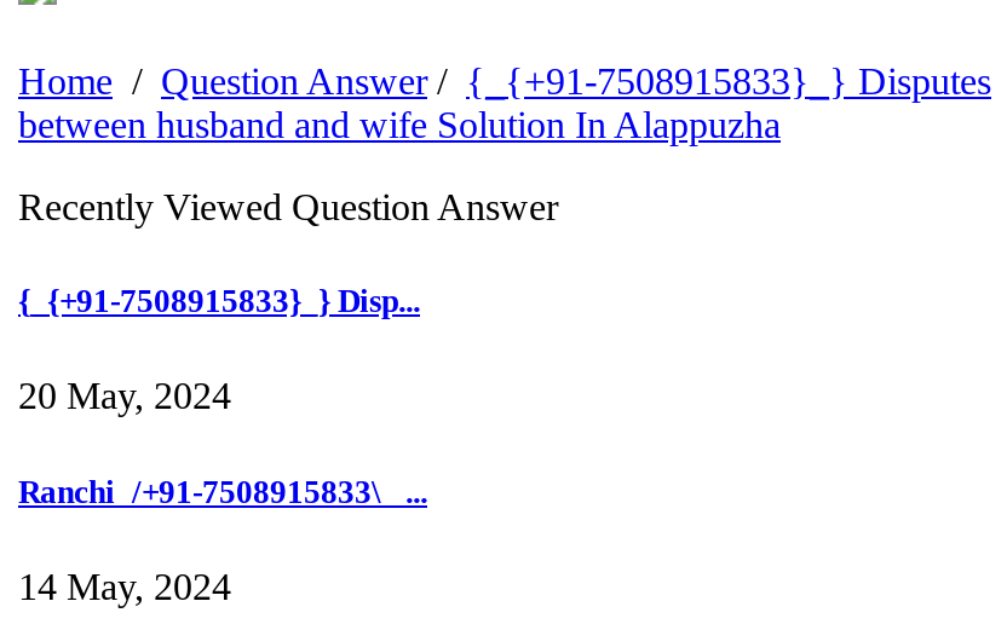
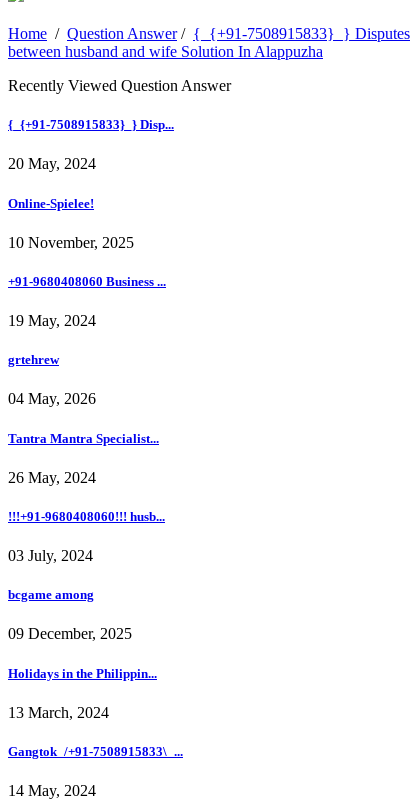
- Ranchi_/+91-7508915833\_ ...
+ Online-Spielee!
+ 10 November, 2025
+ +91-9680408060 Business ...
+ 19 May, 2024
+ grtehrew
+ 04 May, 2026
+ Tantra Mantra Specialist...
+ 26 May, 2024
+ !!!+91-9680408060!!! husb...
+ 03 July, 2024
+ bcgame among
+ 09 December, 2025
+ Holidays in the Philippin...
+ 13 March, 2024
+ Gangtok_/+91-7508915833\_...
